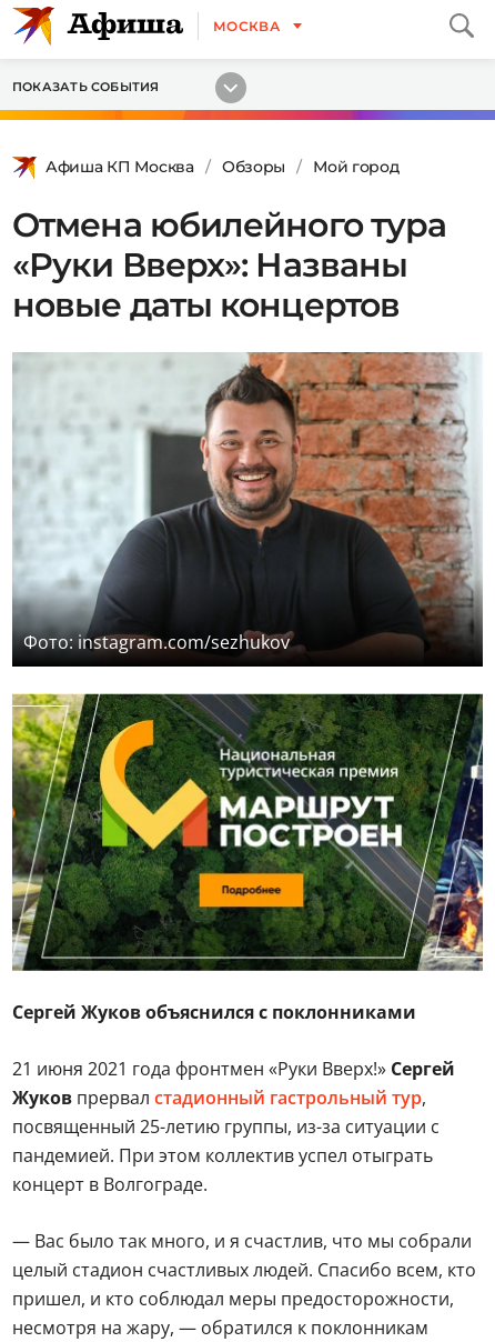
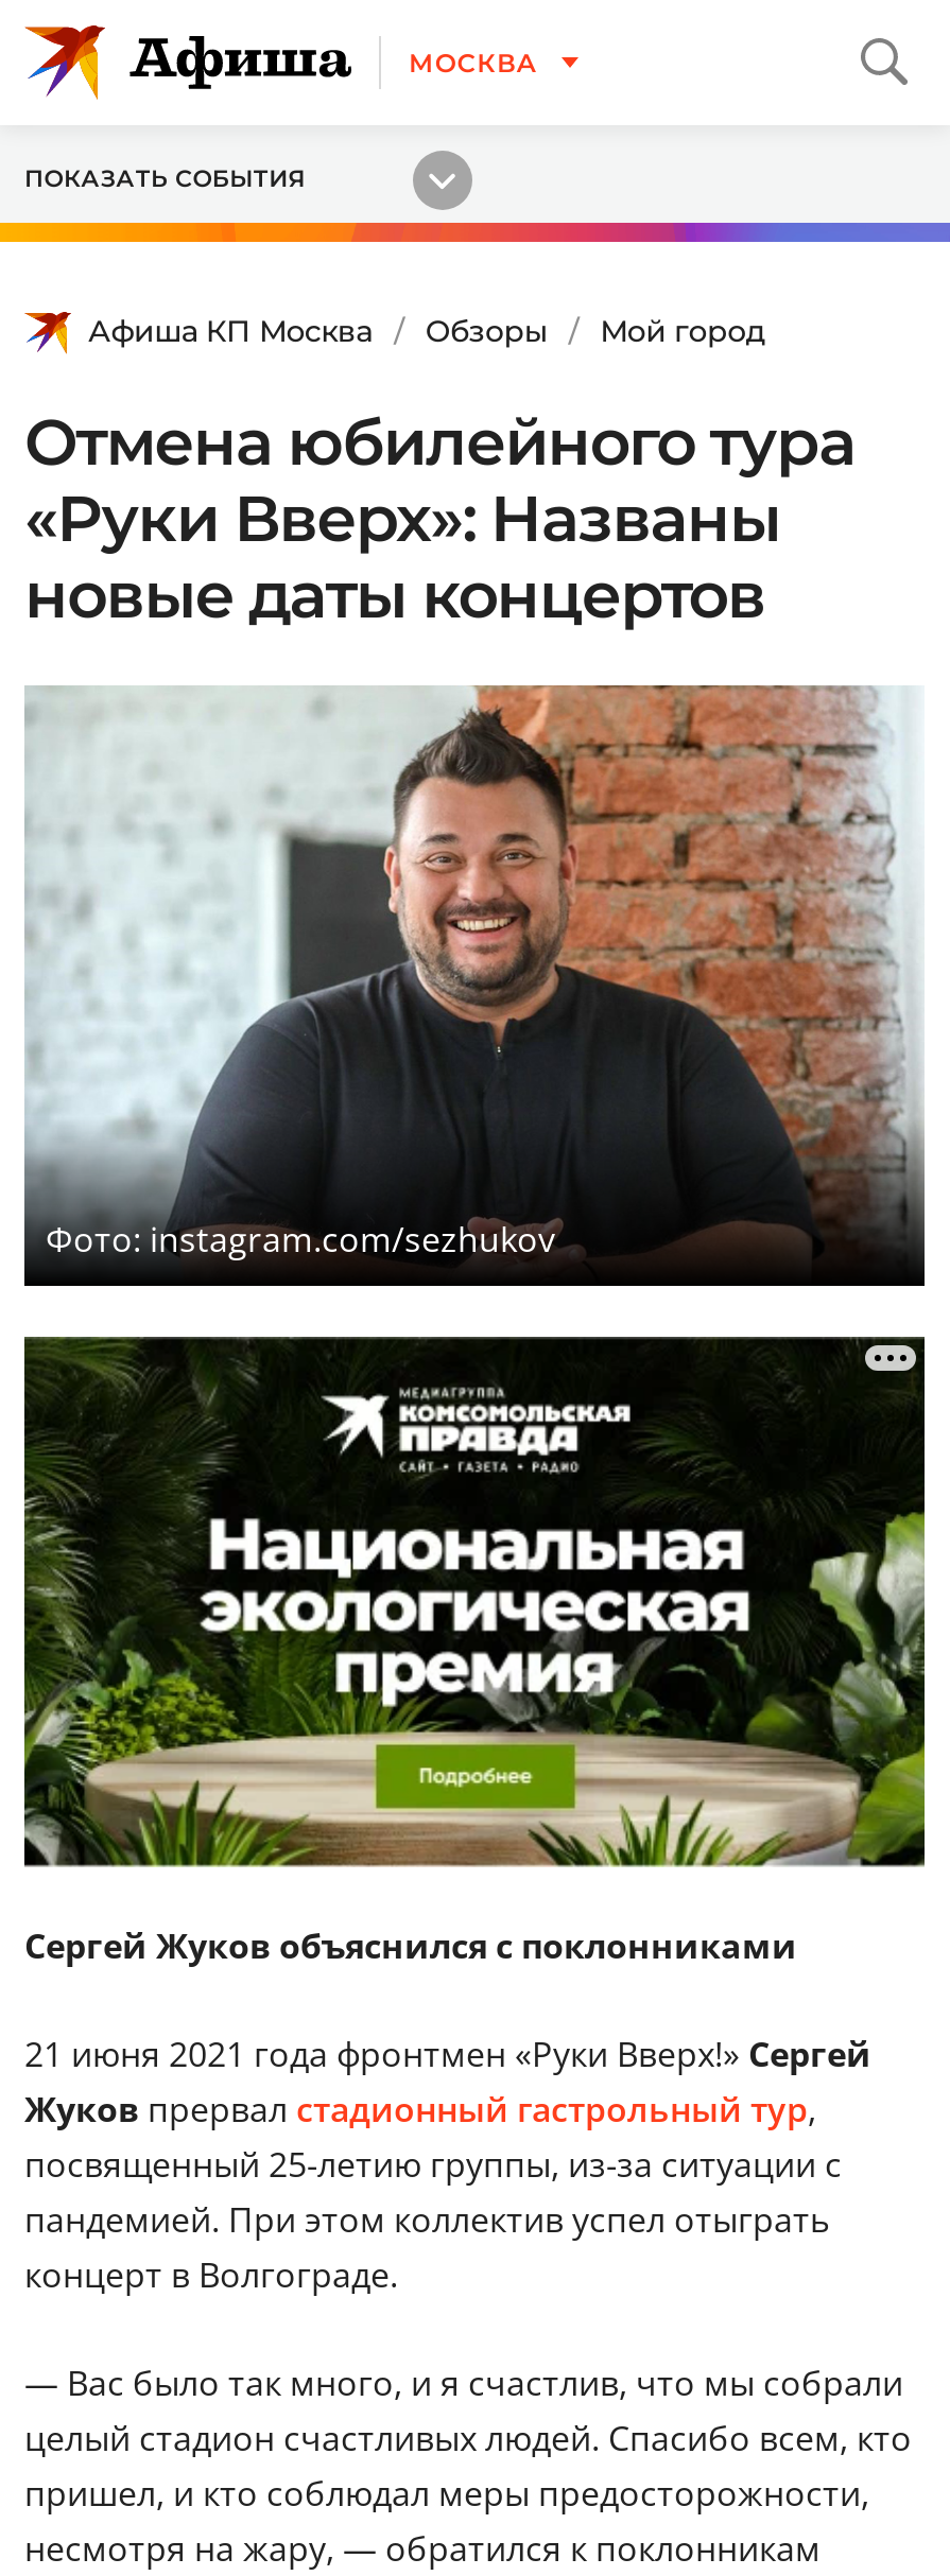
- [image]
+ [image]
